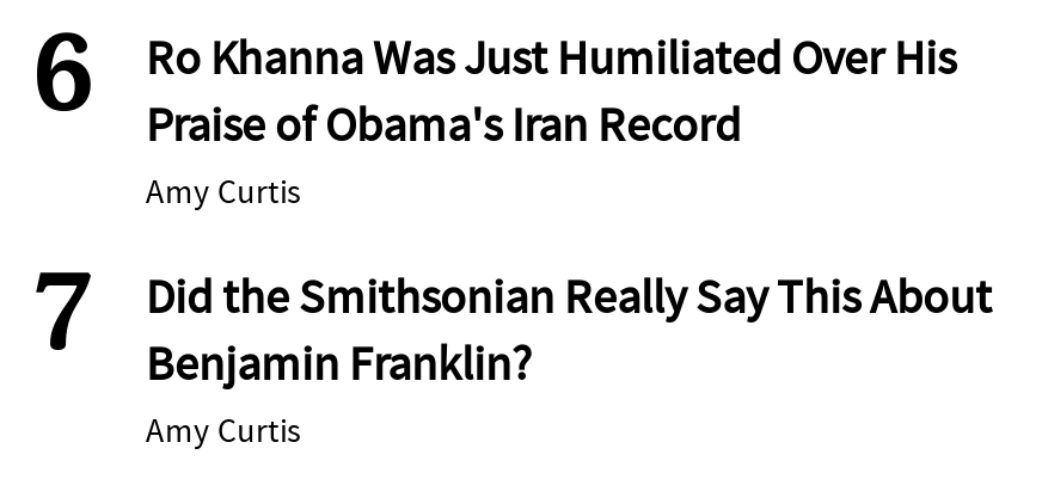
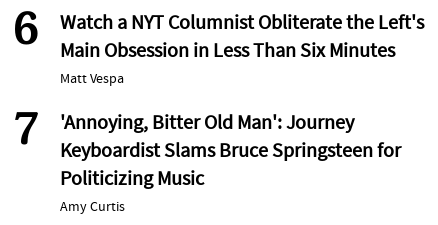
- Ro Khanna Was Just Humiliated Over His
- Praise of Obama's Iran Record
+ Watch a NYT Columnist Obliterate the Left's
+ Main Obsession in Less Than Six Minutes

- Amy Curtis
+ Matt Vespa

- Did the Smithsonian Really Say This About
- Benjamin Franklin?
+ 'Annoying, Bitter Old Man': Journey
+ Keyboardist Slams Bruce Springsteen for
+ Politicizing Music
